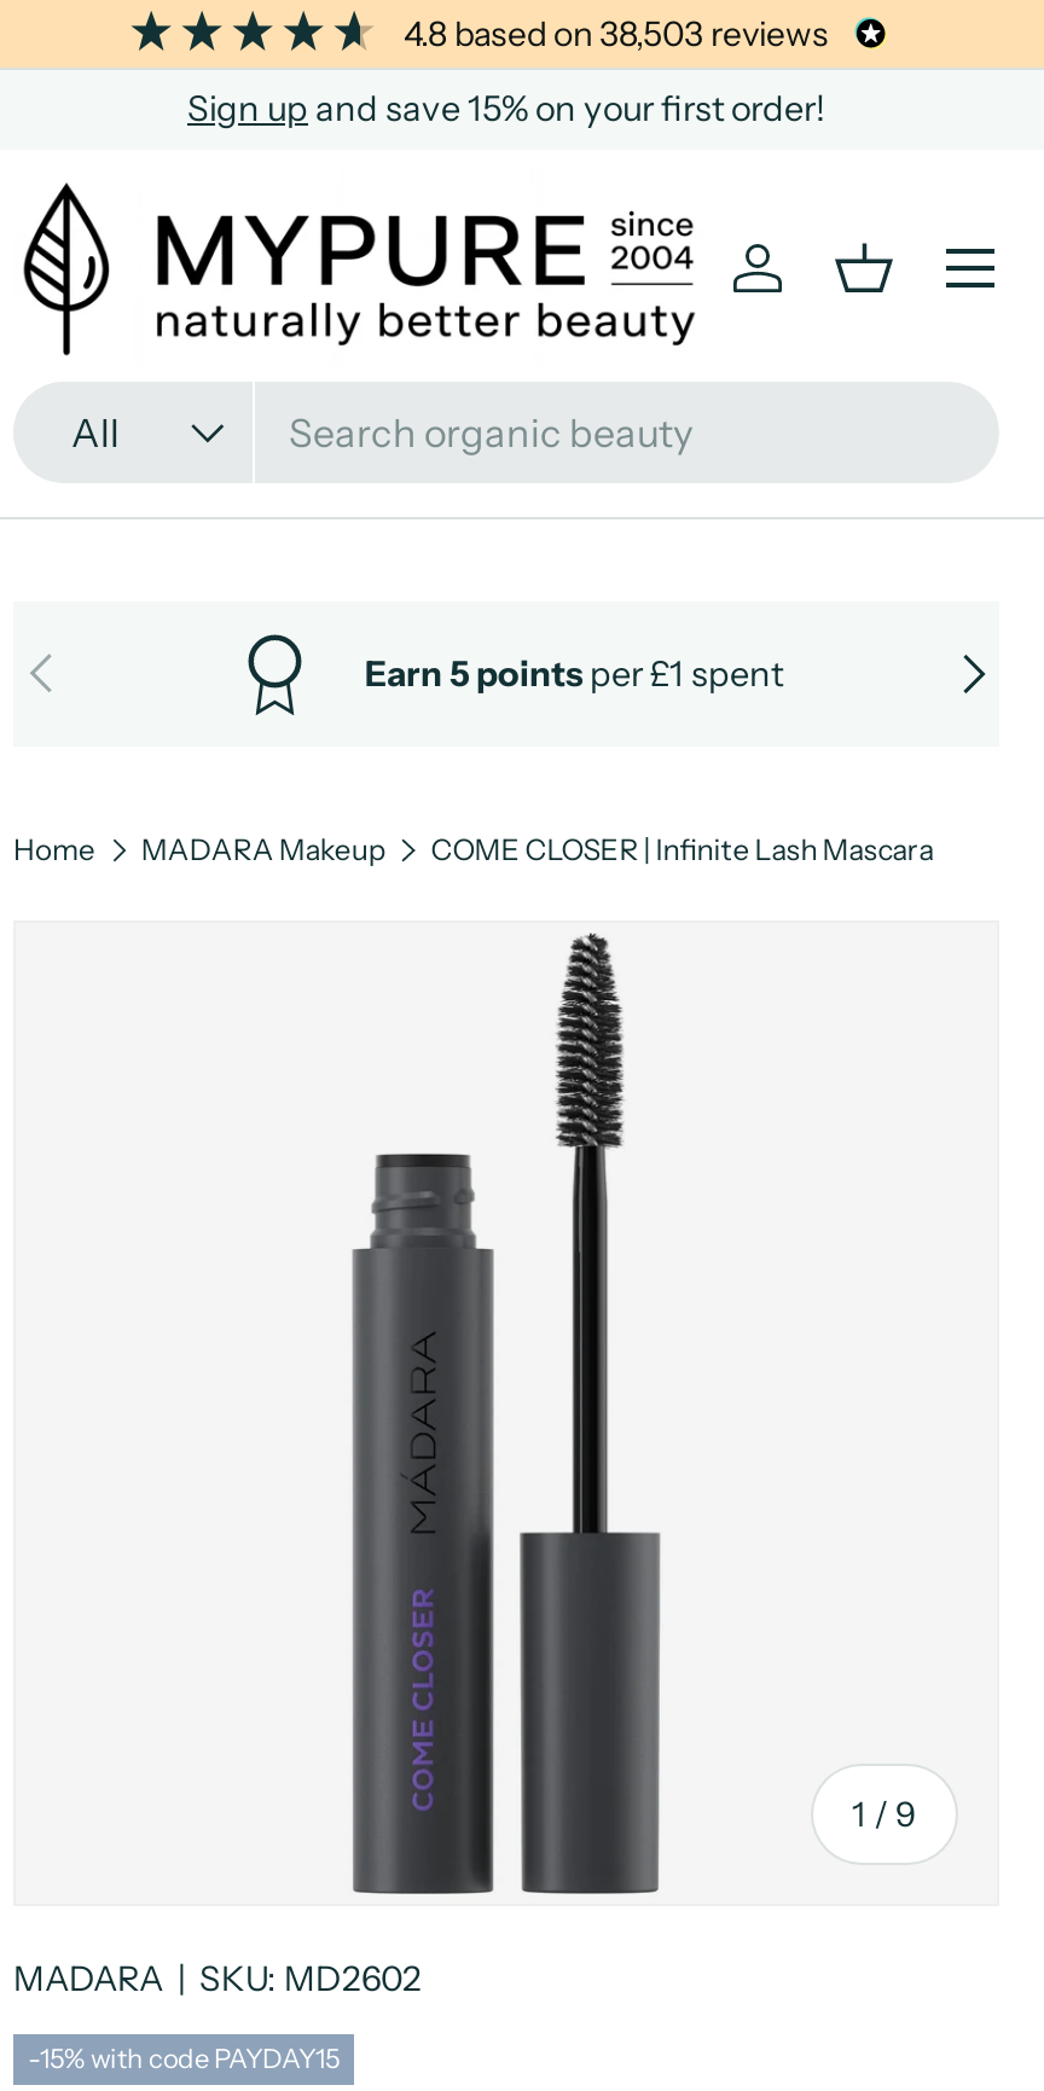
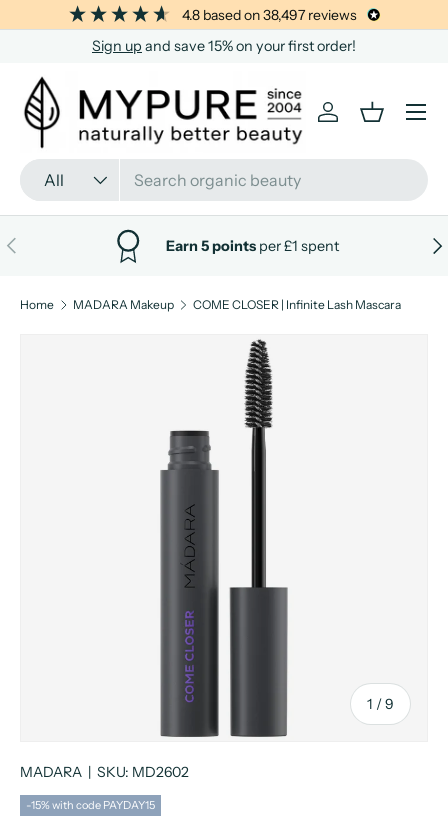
- 4.8 based on 38,503 reviews
+ 4.8 based on 38,497 reviews
